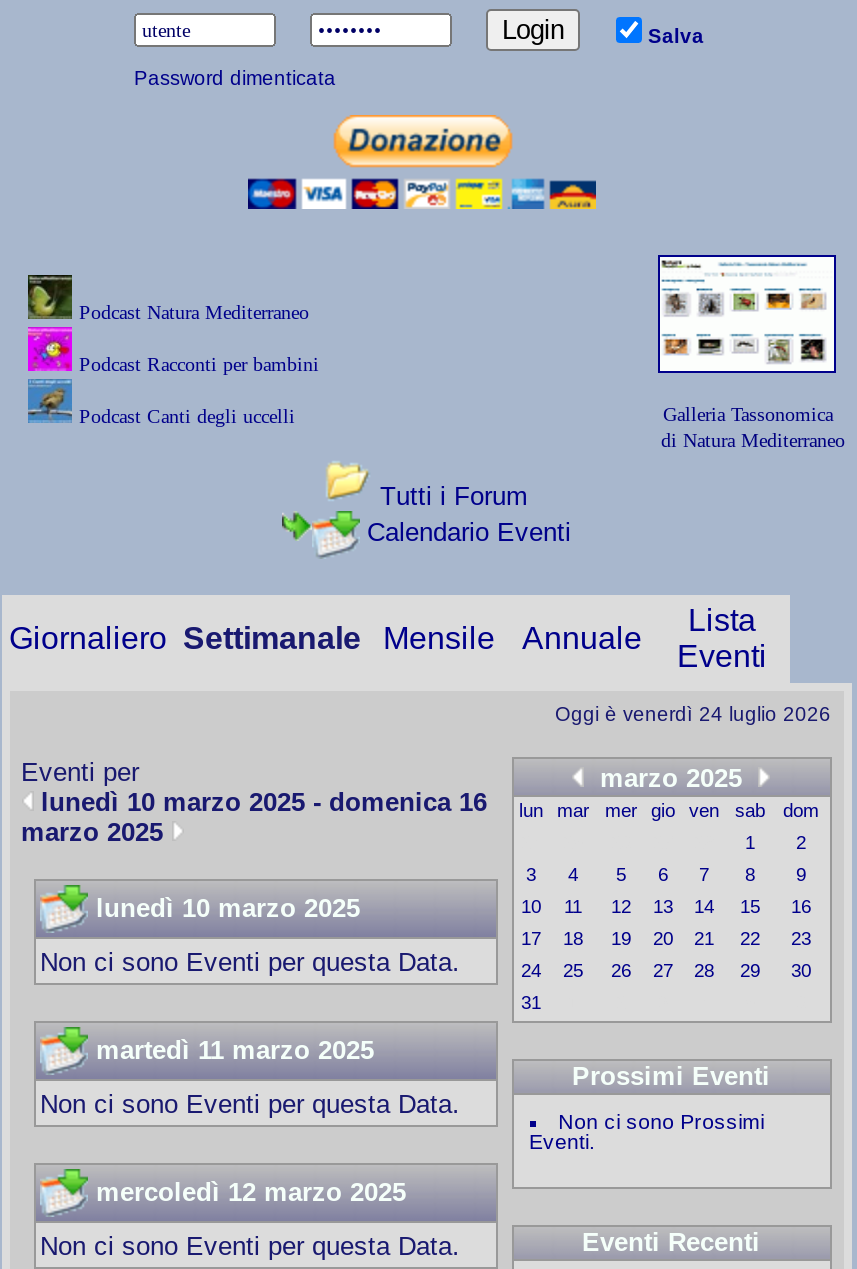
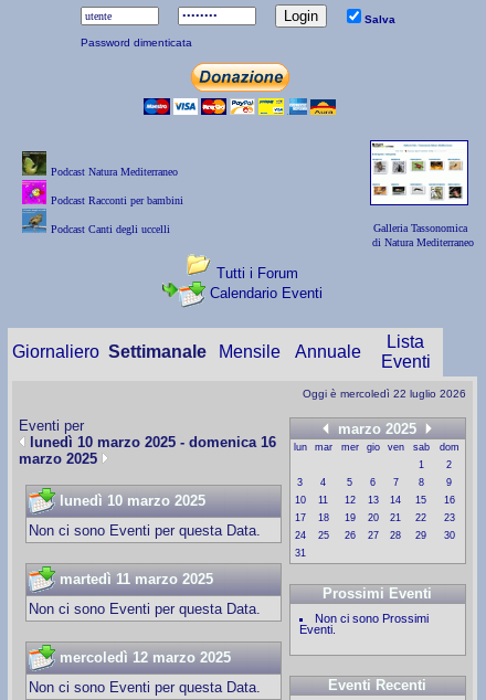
- Oggi è venerdì 24 luglio 2026
+ Oggi è mercoledì 22 luglio 2026
